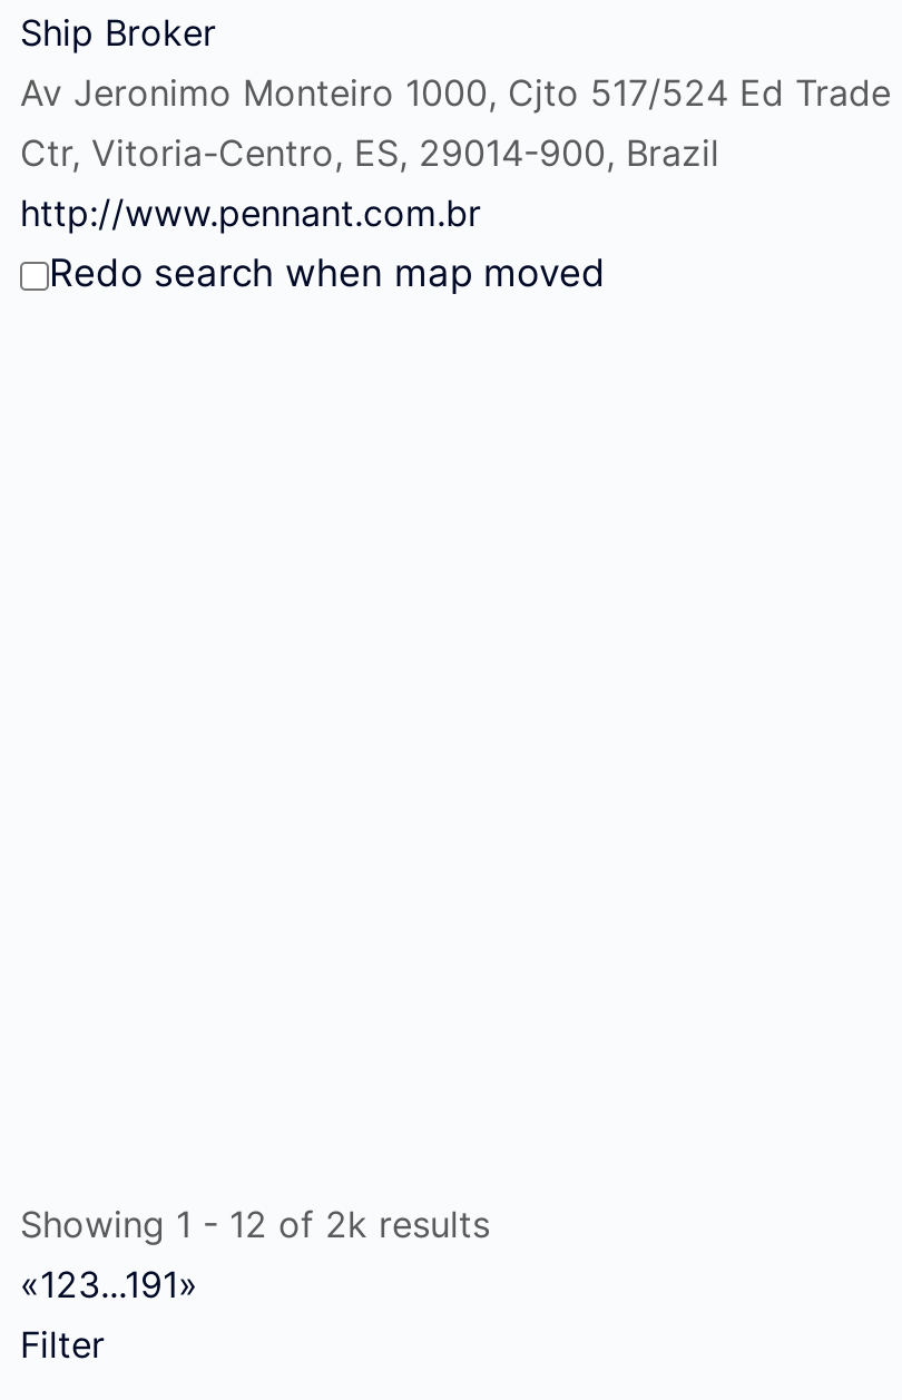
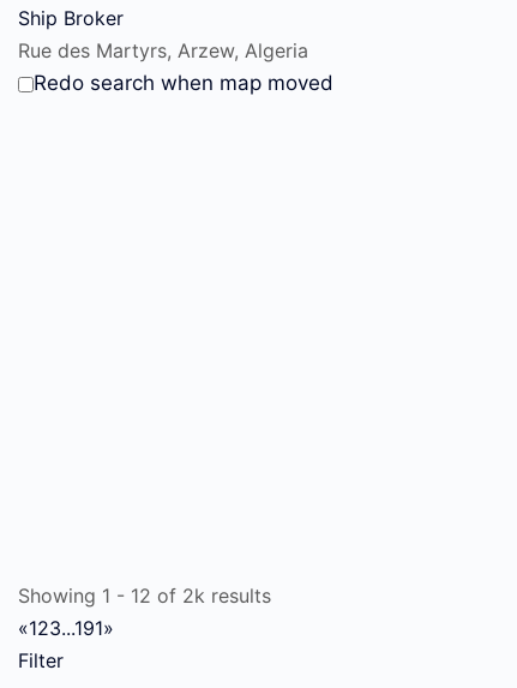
- Av Jeronimo Monteiro 1000, Cjto 517/524 Ed Trade
- Ctr, Vitoria-Centro, ES, 29014-900, Brazil
- http://www.pennant.com.br
+ Rue des Martyrs, Arzew, Algeria
